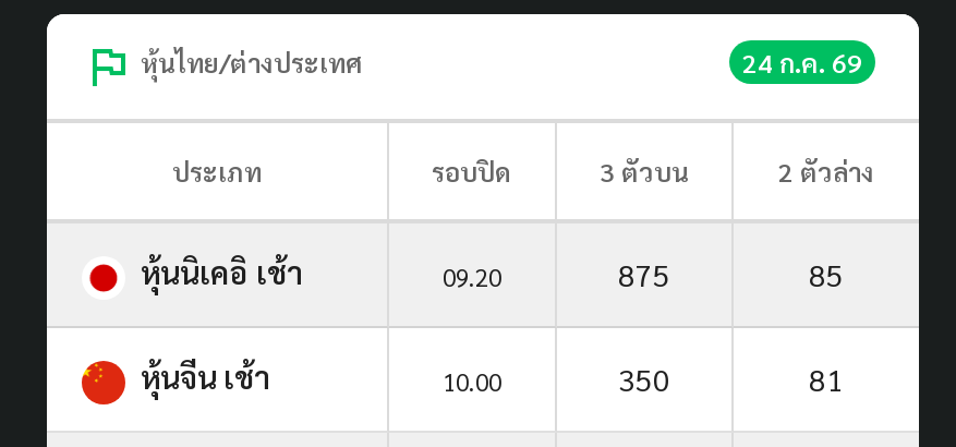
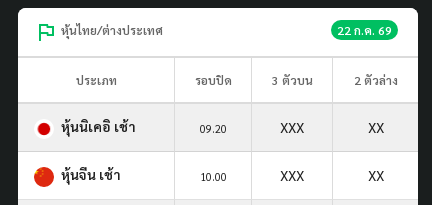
- 24 ก.ค. 69
+ 22 ก.ค. 69

- 875
- 85
+ XXX
+ XX

- 350
- 81
+ XXX
+ XX
